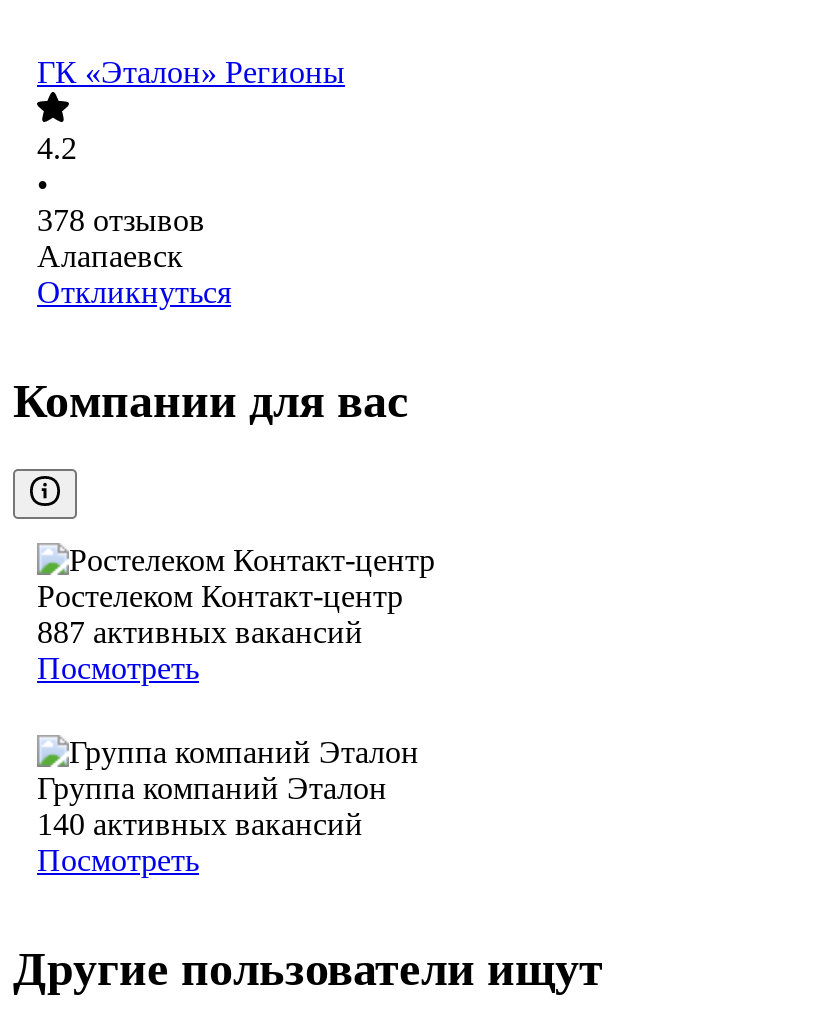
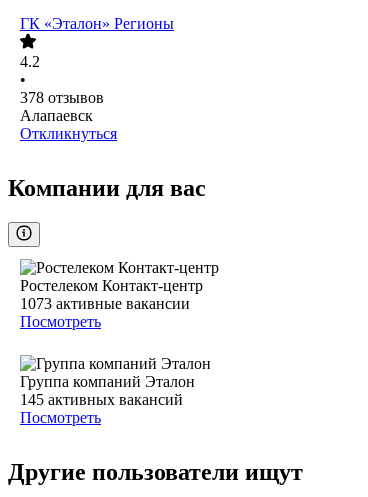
- 887 активных вакансий
+ 1073 активные вакансии

- 140 активных вакансий
+ 145 активных вакансий
